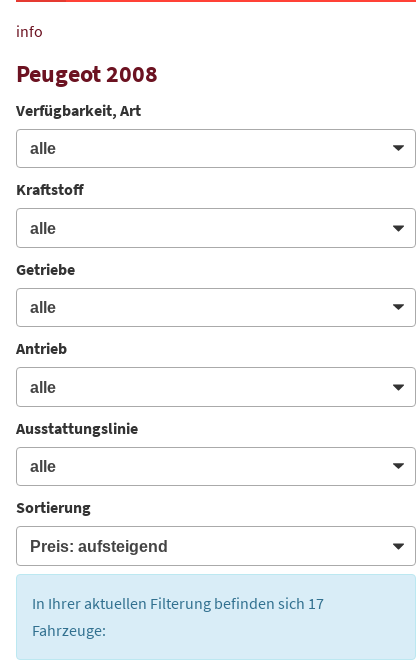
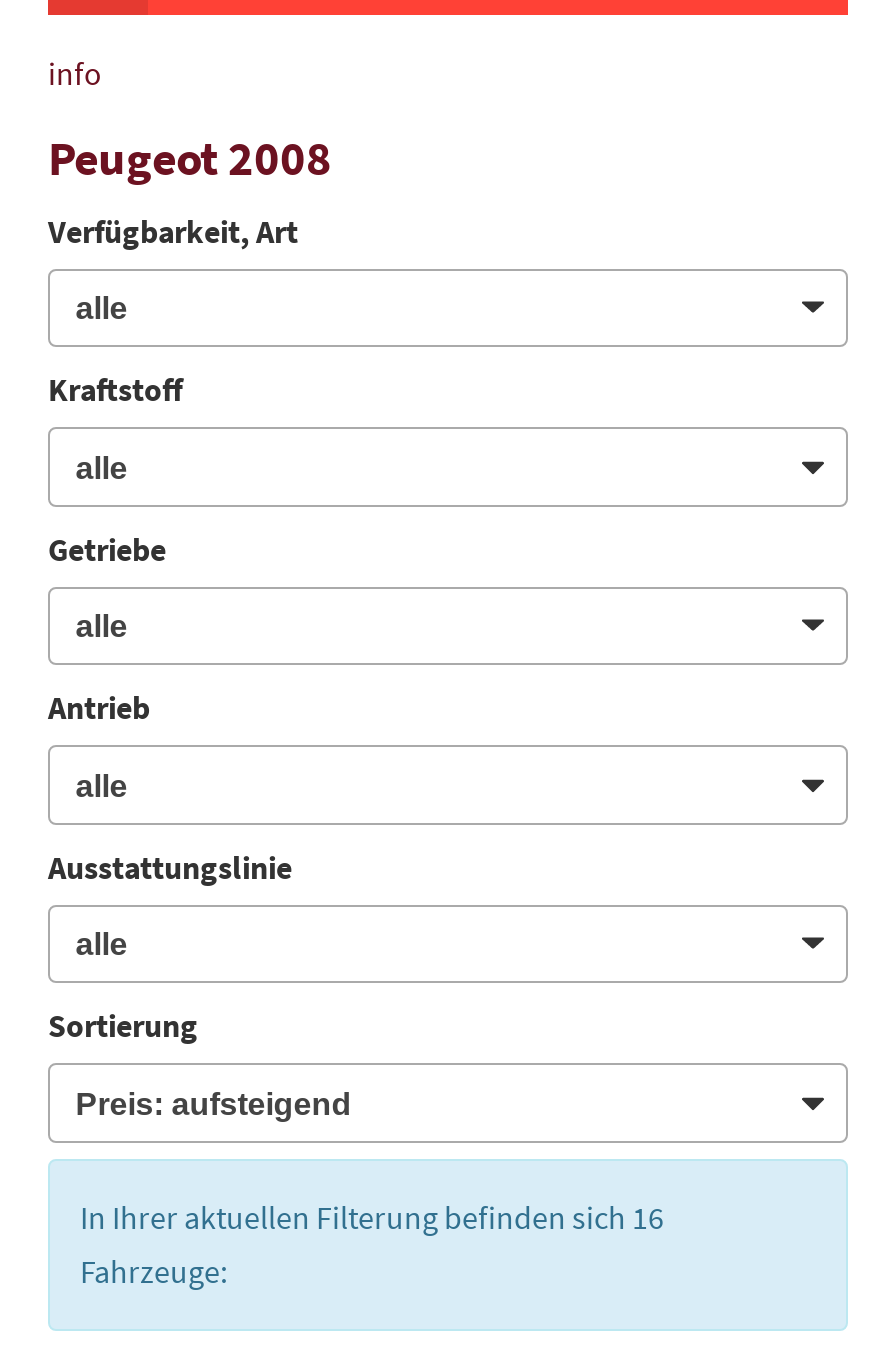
- In Ihrer aktuellen Filterung befinden sich 17
+ In Ihrer aktuellen Filterung befinden sich 16
